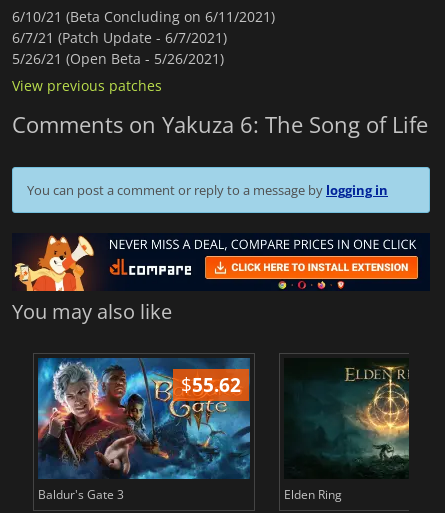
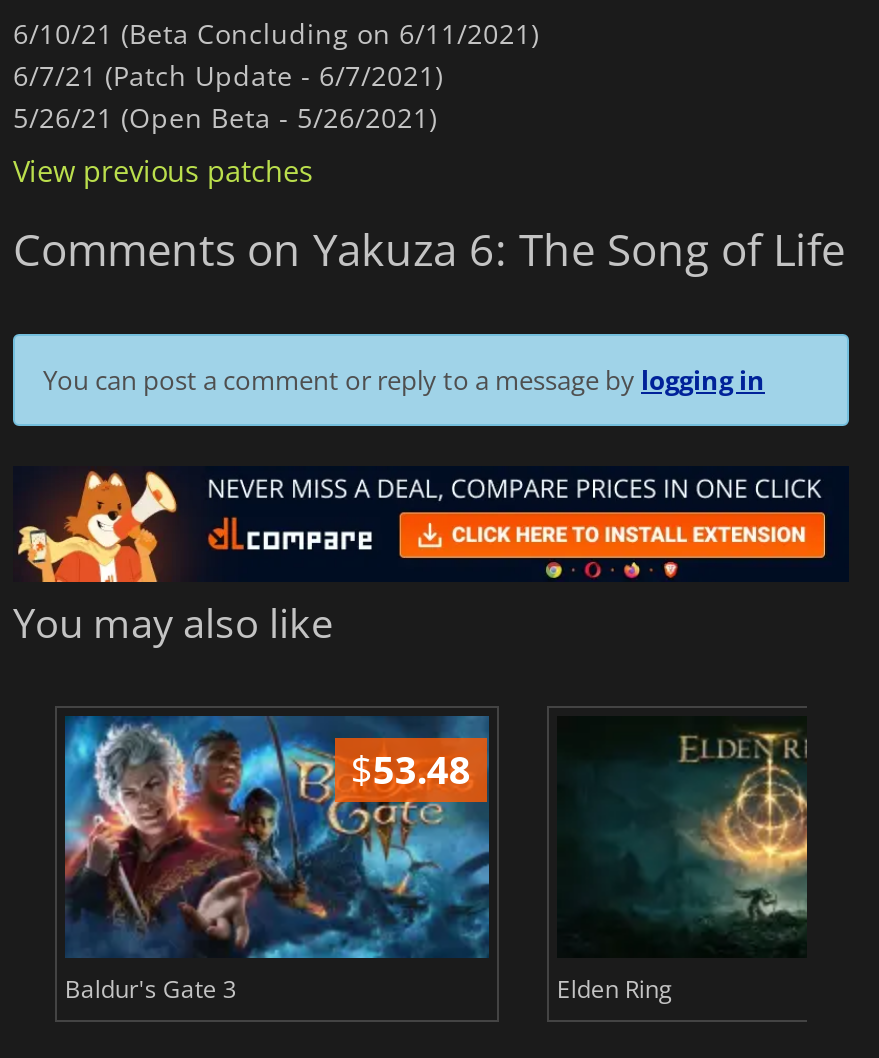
- $55.62
+ $53.48
